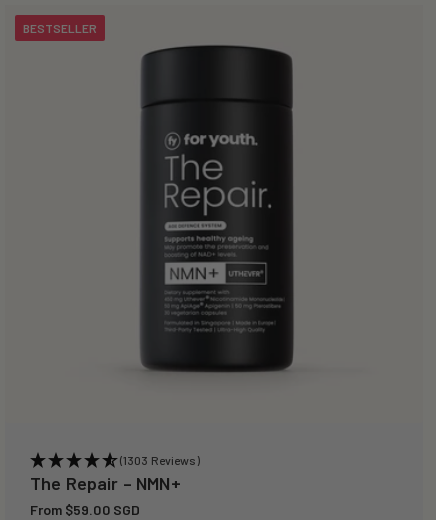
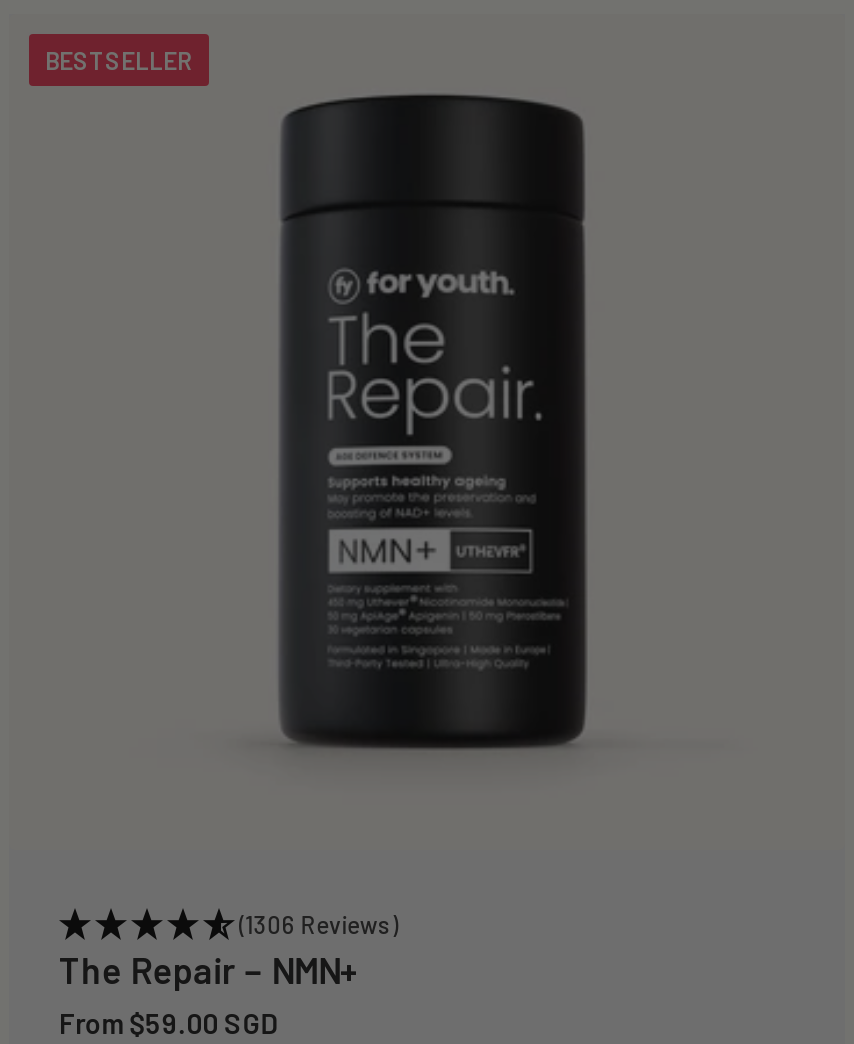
- (1303 Reviews)
+ (1306 Reviews)
